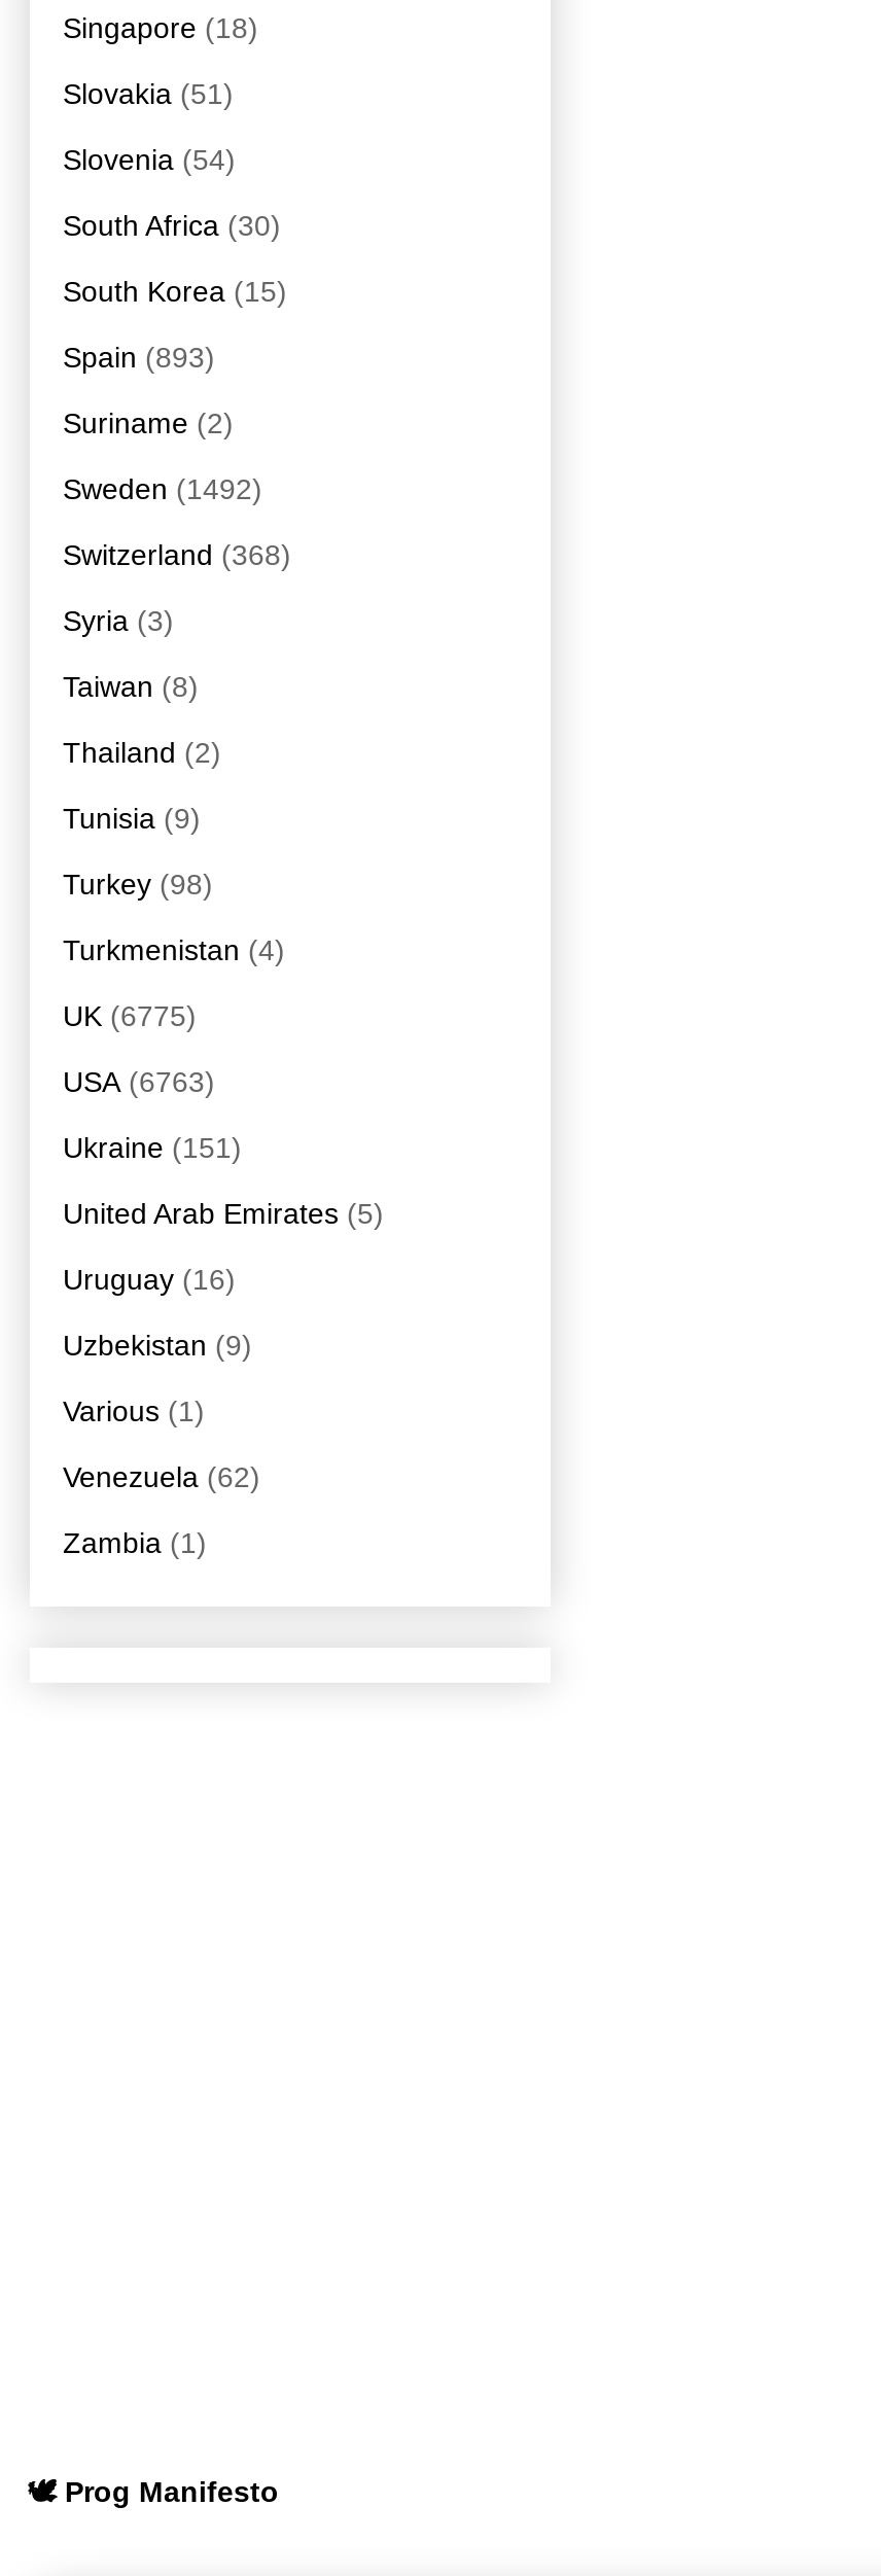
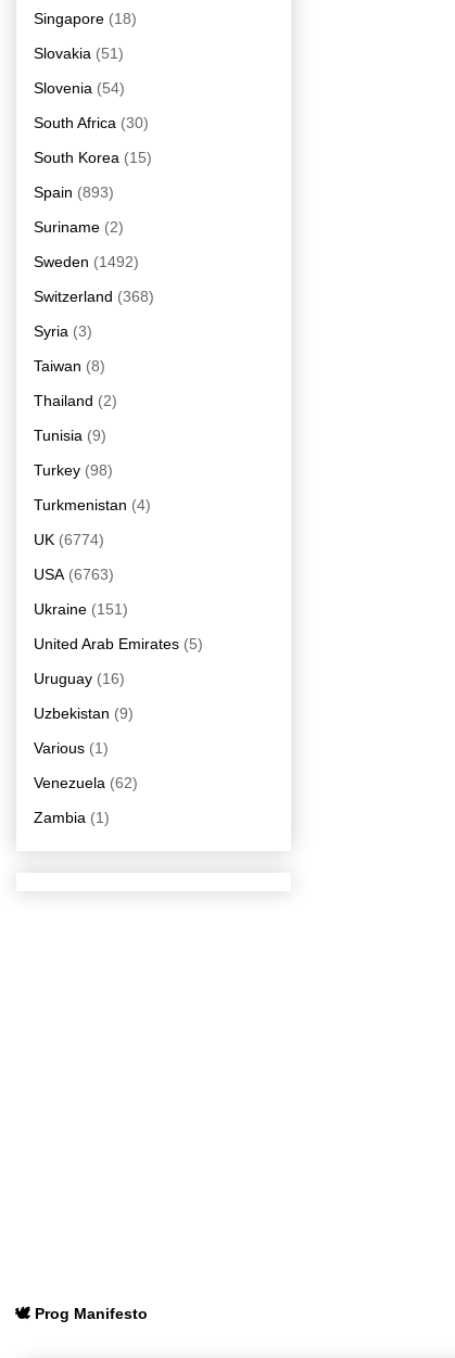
- UK (6775)
+ UK (6774)
